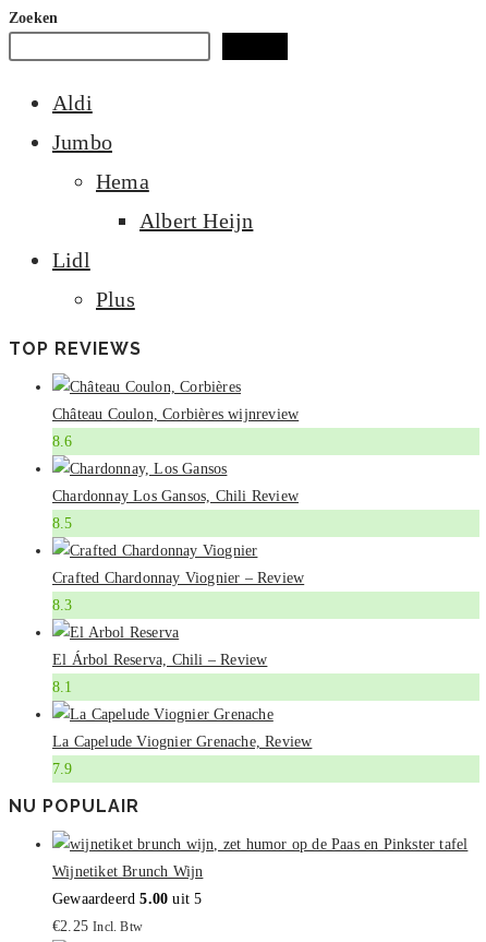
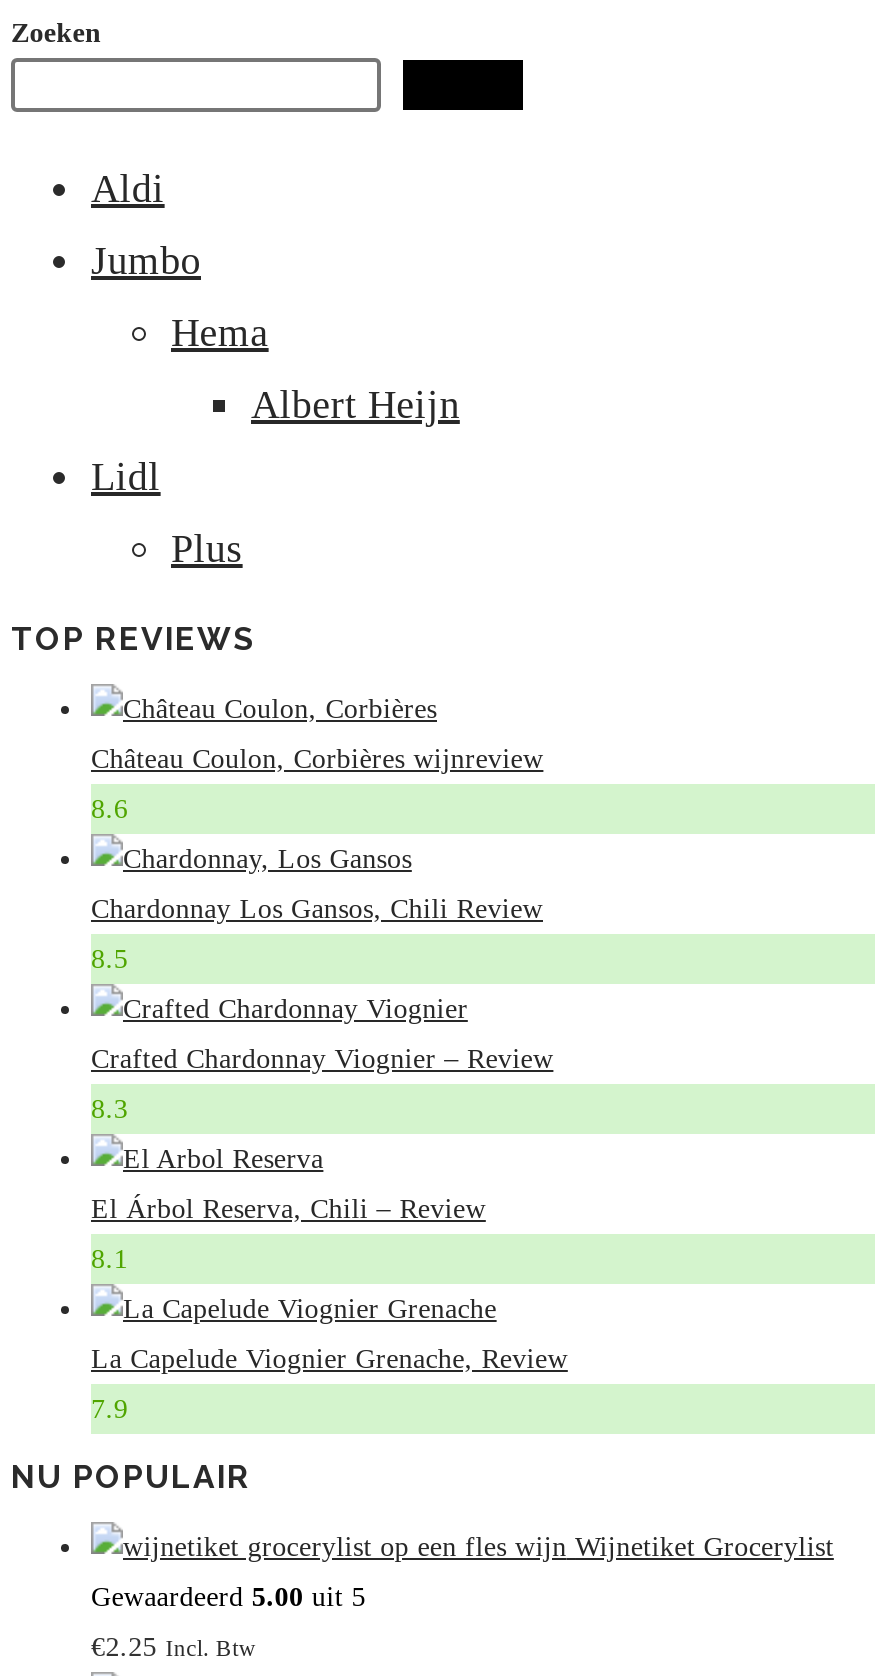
- Wijnetiket Brunch Wijn
+ Wijnetiket Grocerylist
